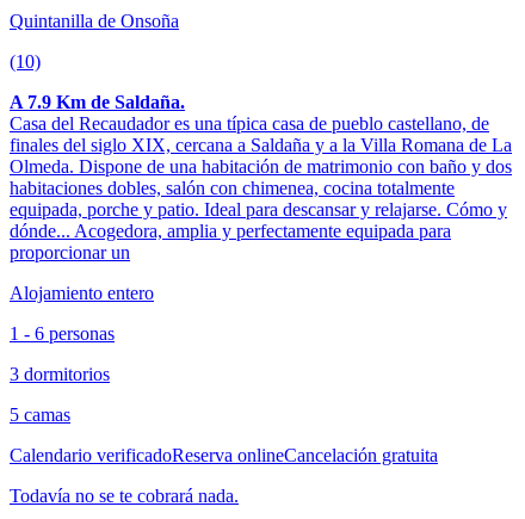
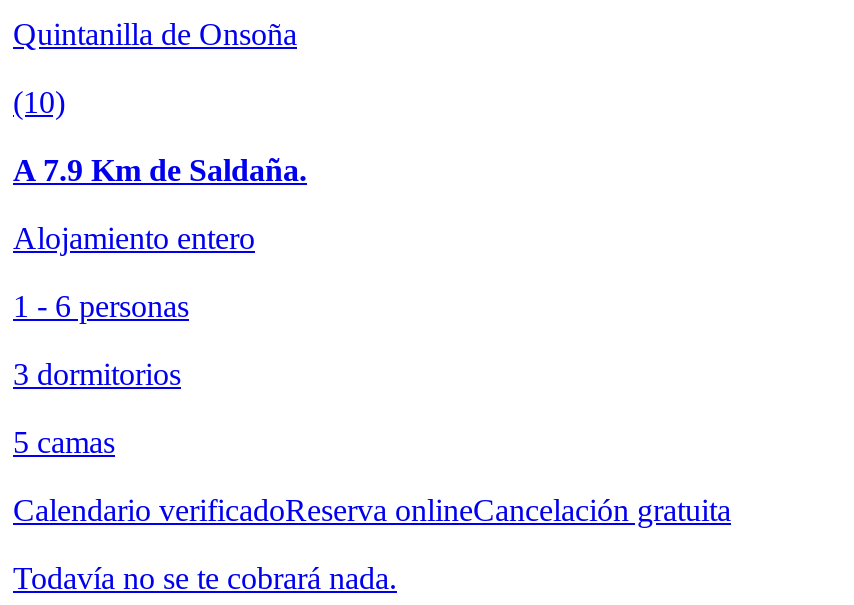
- Casa del Recaudador es una típica casa de pueblo castellano, de
- finales del siglo XIX, cercana a Saldaña y a la Villa Romana de La
- Olmeda. Dispone de una habitación de matrimonio con baño y dos
- habitaciones dobles, salón con chimenea, cocina totalmente
- equipada, porche y patio. Ideal para descansar y relajarse. Cómo y
- dónde... Acogedora, amplia y perfectamente equipada para
- proporcionar un
